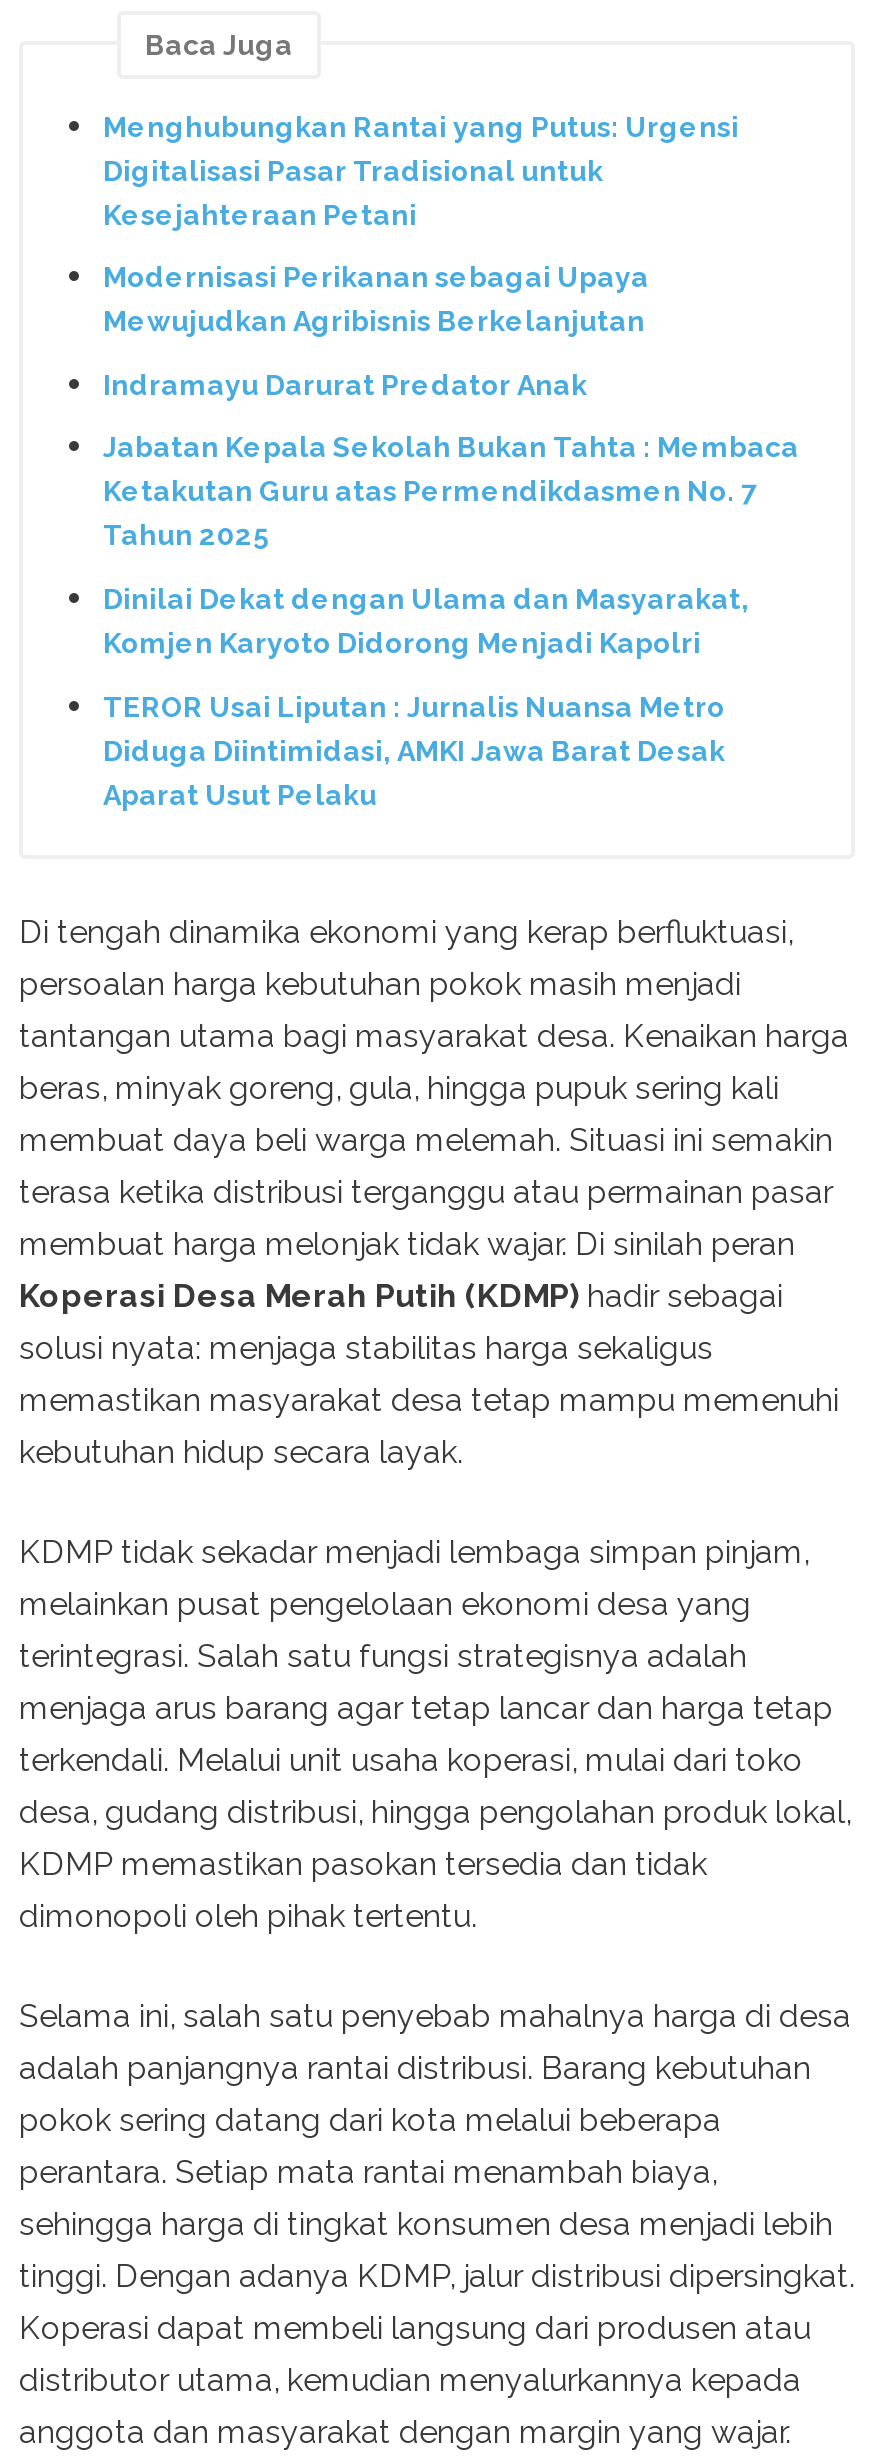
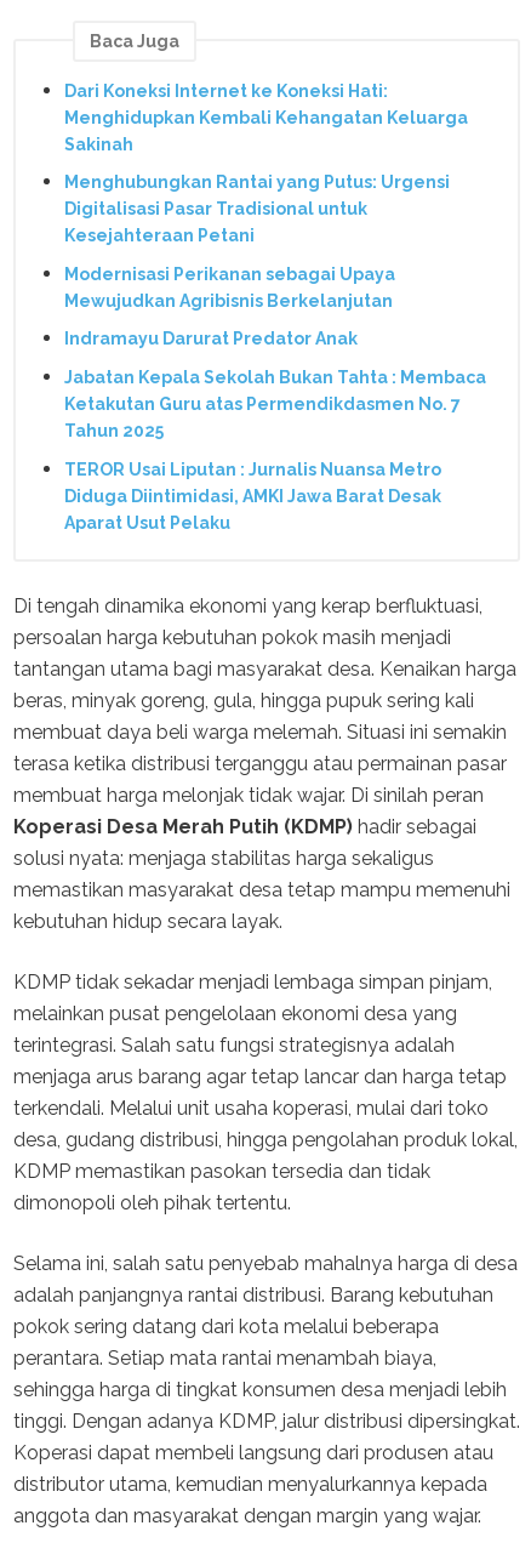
+ Dari Koneksi Internet ke Koneksi Hati:
+ Menghidupkan Kembali Kehangatan Keluarga
+ Sakinah

moved down: Menghubungkan Rantai yang Putus: Urgensi | Digitalisasi Pasar Tradisional untuk | Kesejahteraan Petani | ... | Ketakutan Guru atas Permendikdasmen No. 7 | Tahun 2025

- Dinilai Dekat dengan Ulama dan Masyarakat,
- Komjen Karyoto Didorong Menjadi Kapolri
